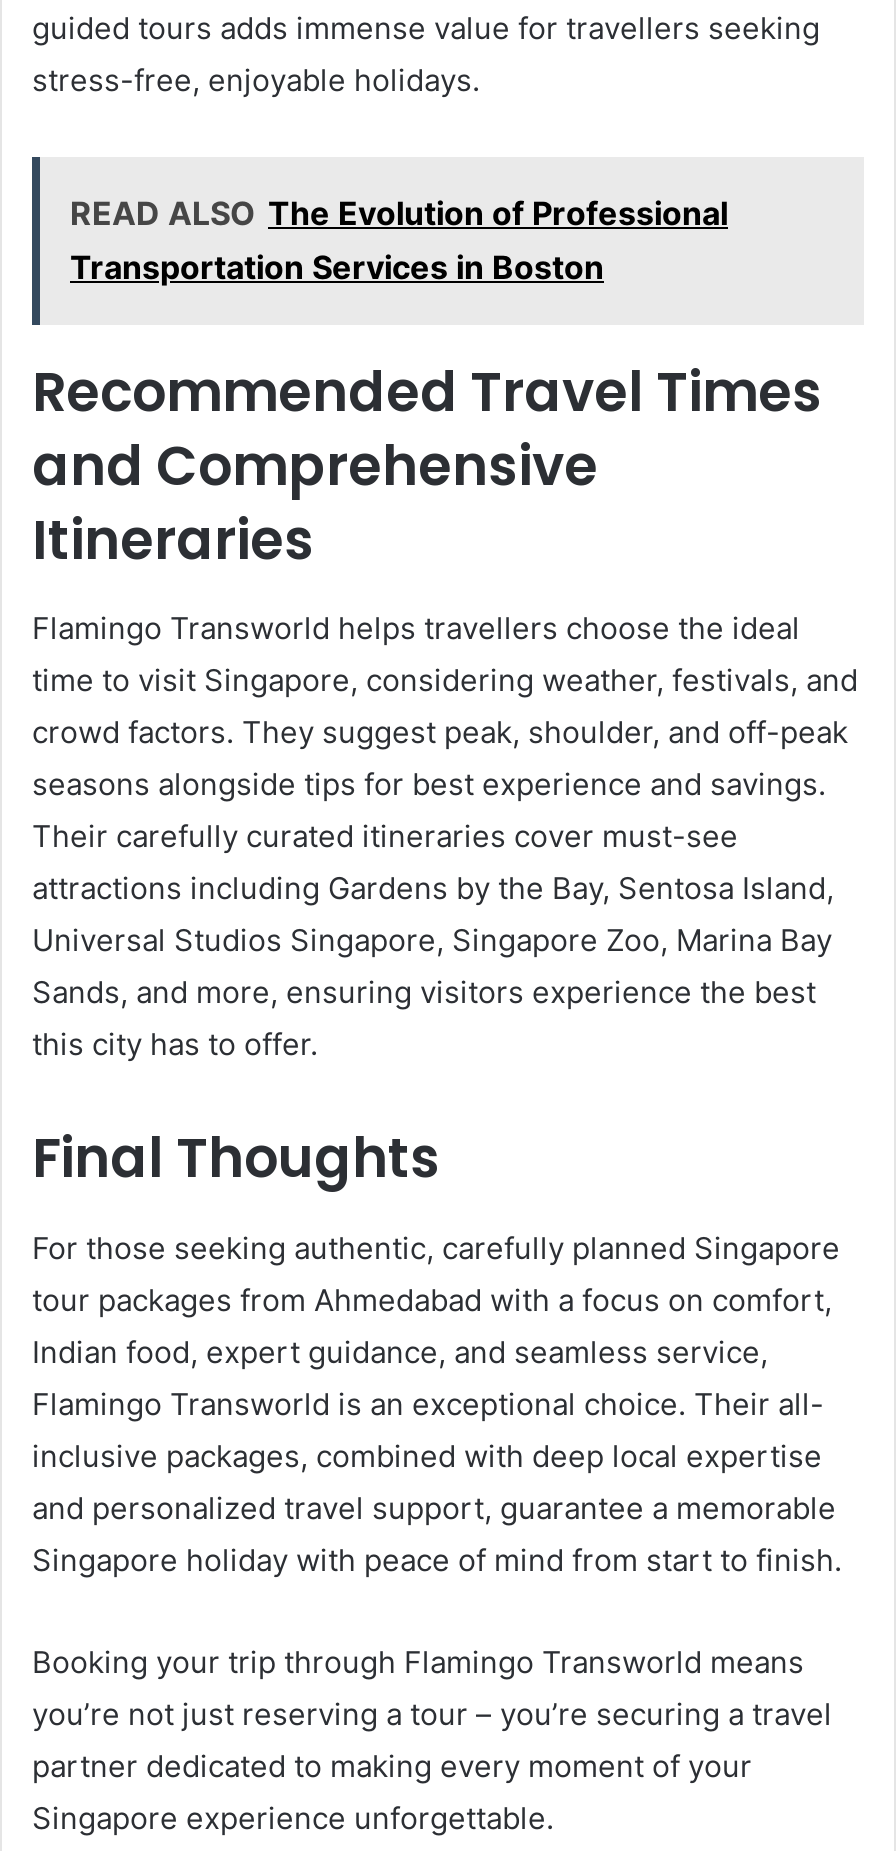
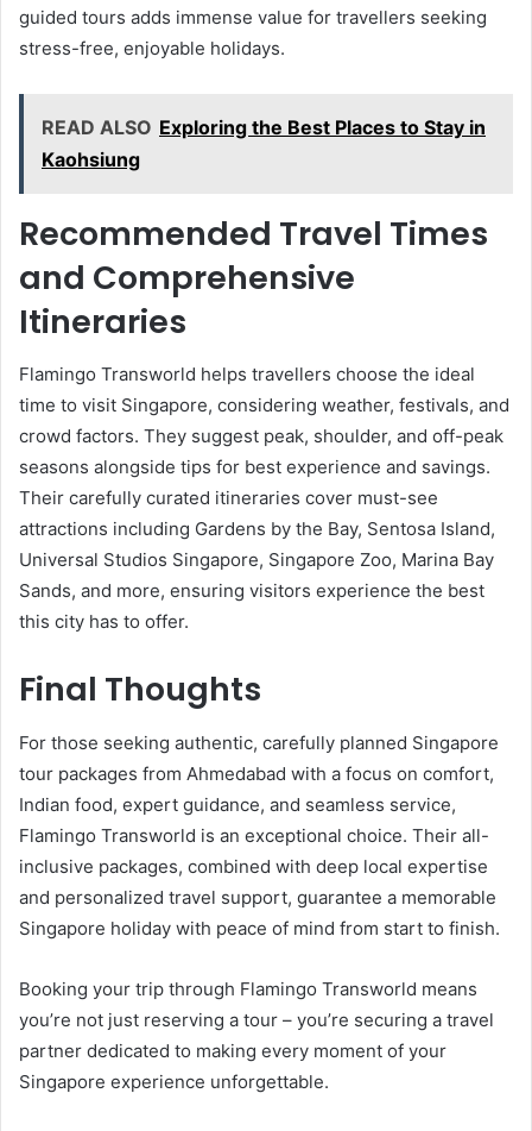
- READ ALSO The Evolution of Professional
- Transportation Services in Boston
+ READ ALSO Exploring the Best Places to Stay in
+ Kaohsiung
